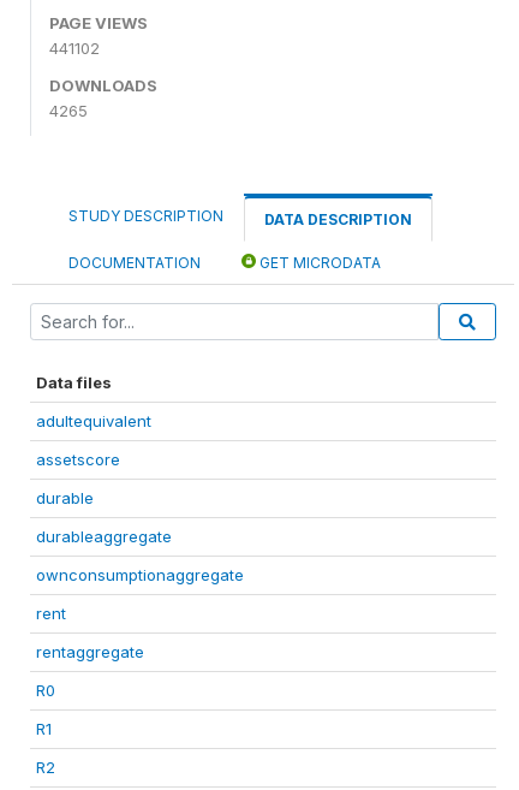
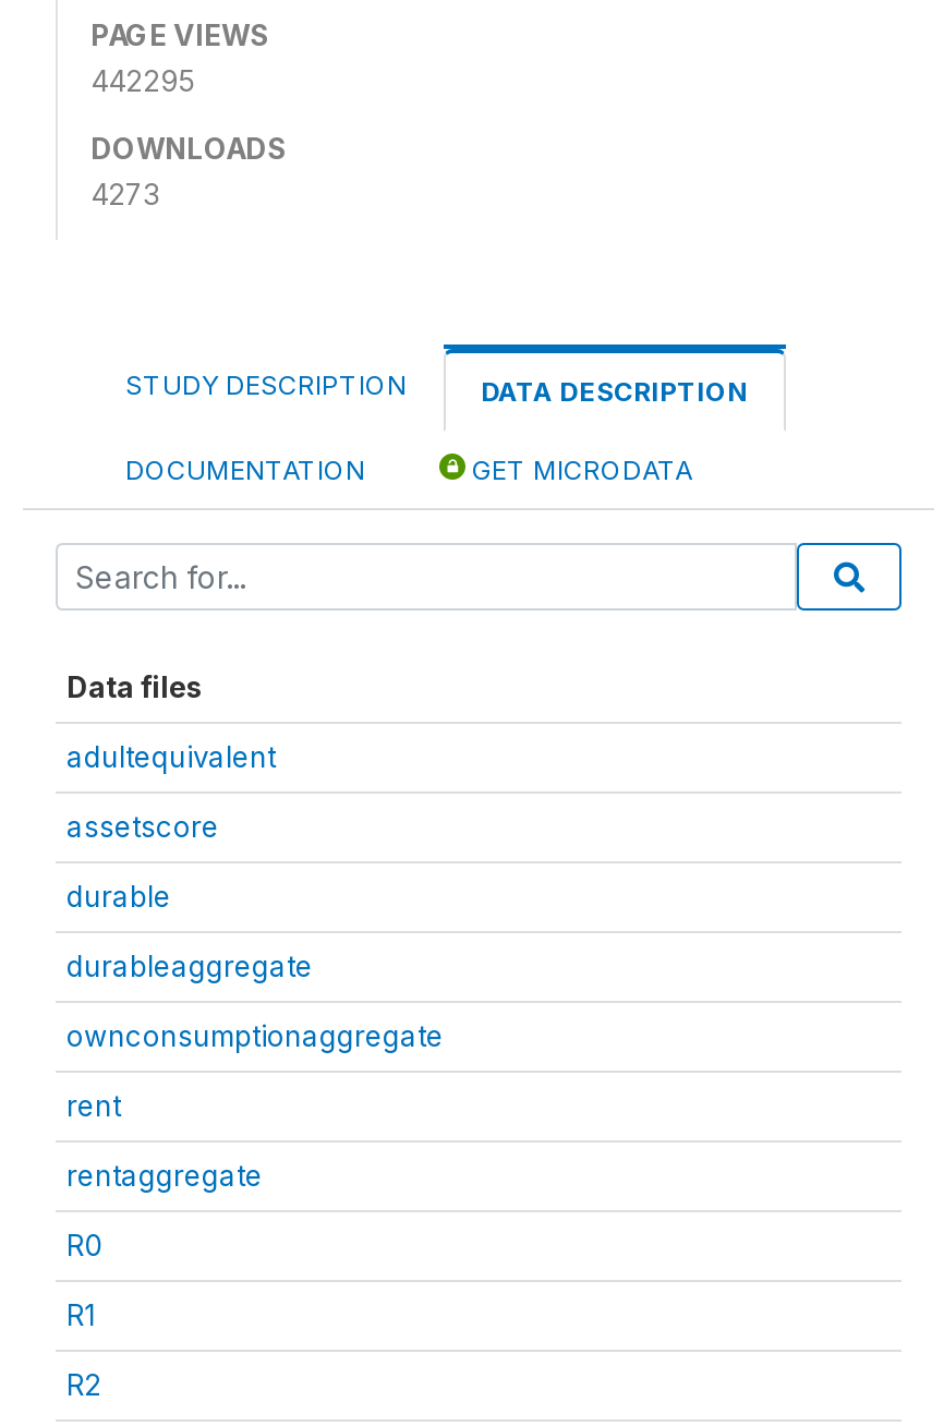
- 441102
+ 442295

- 4265
+ 4273
